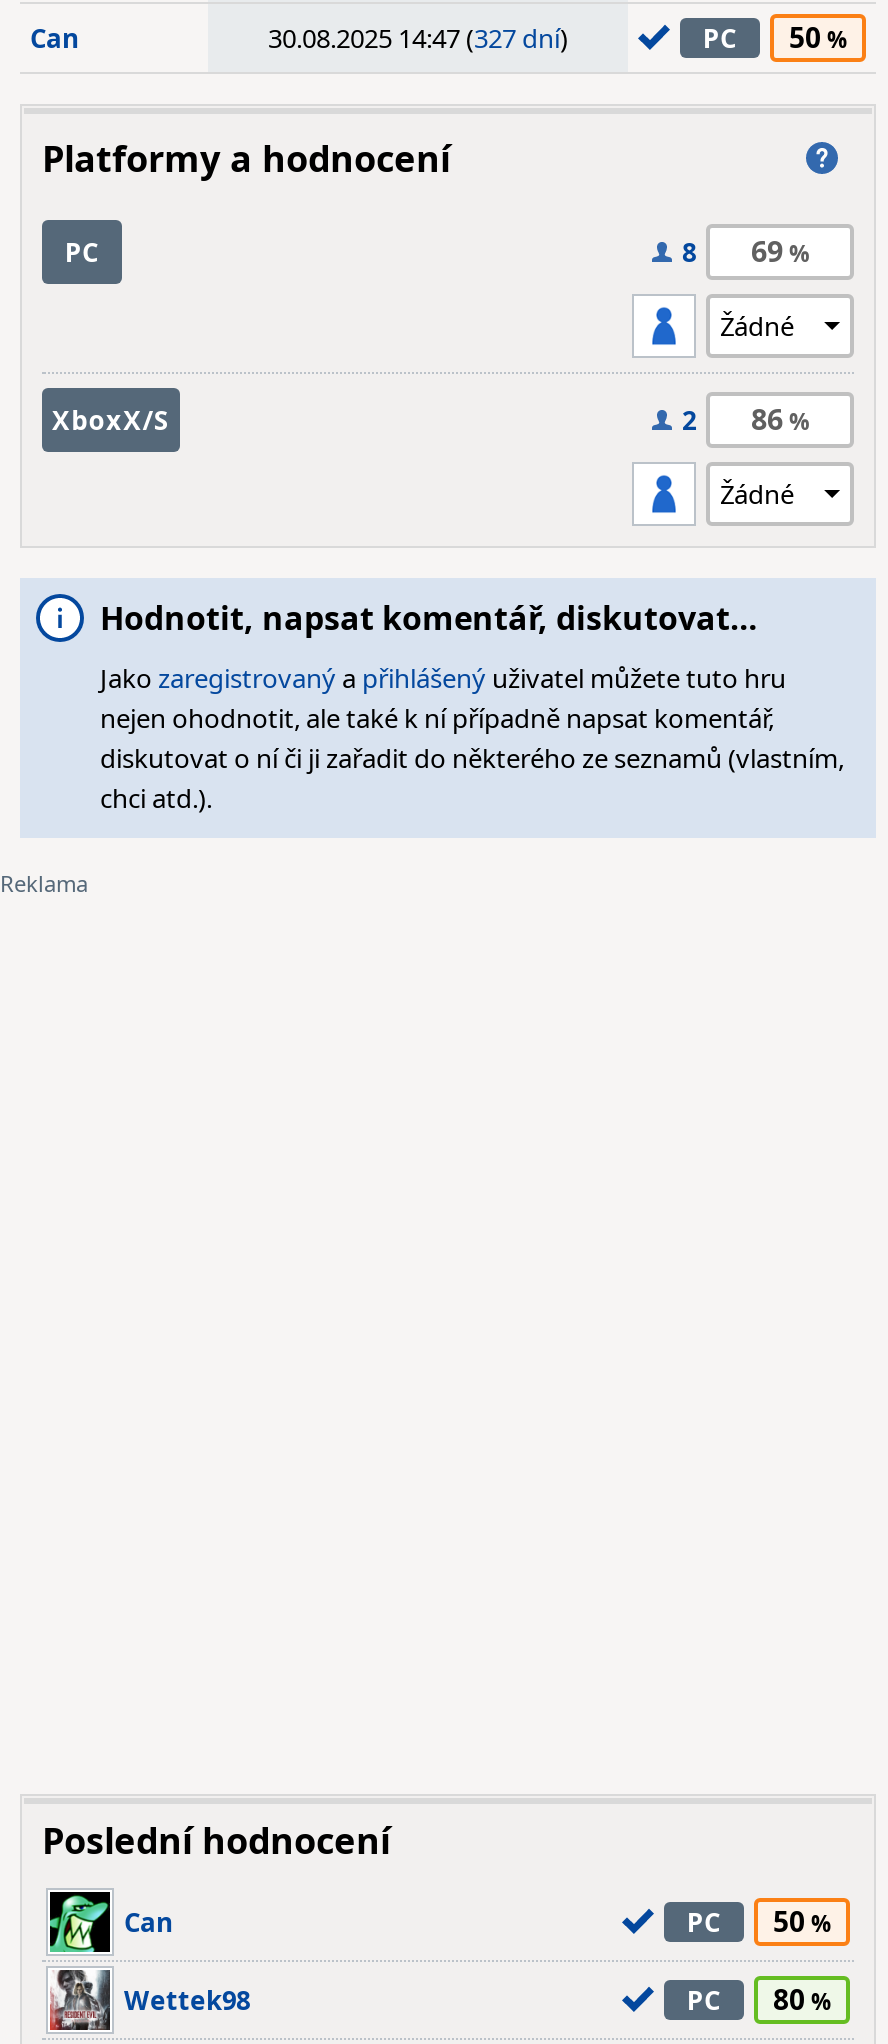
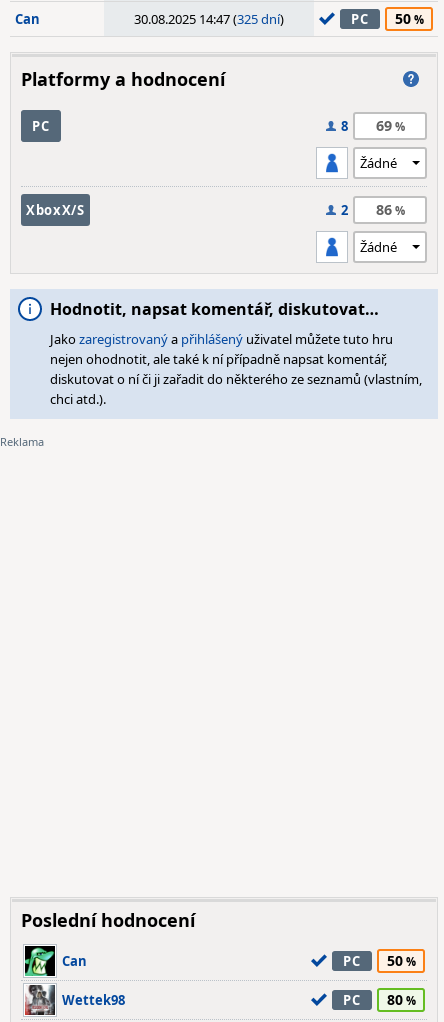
- 30.08.2025 14:47 (327 dní)
+ 30.08.2025 14:47 (325 dní)
